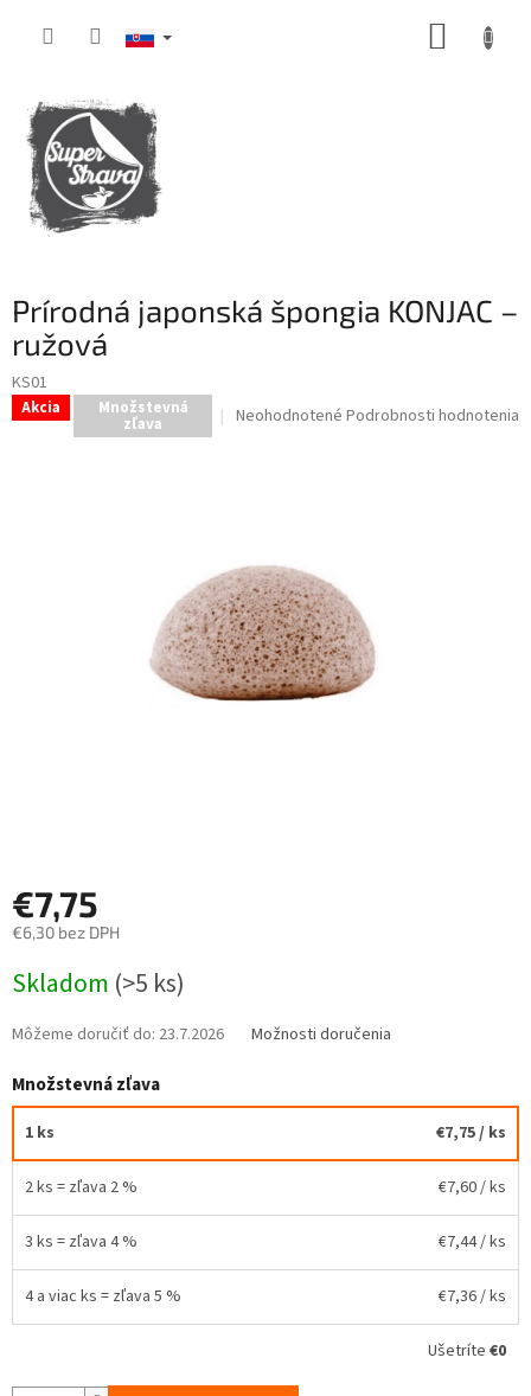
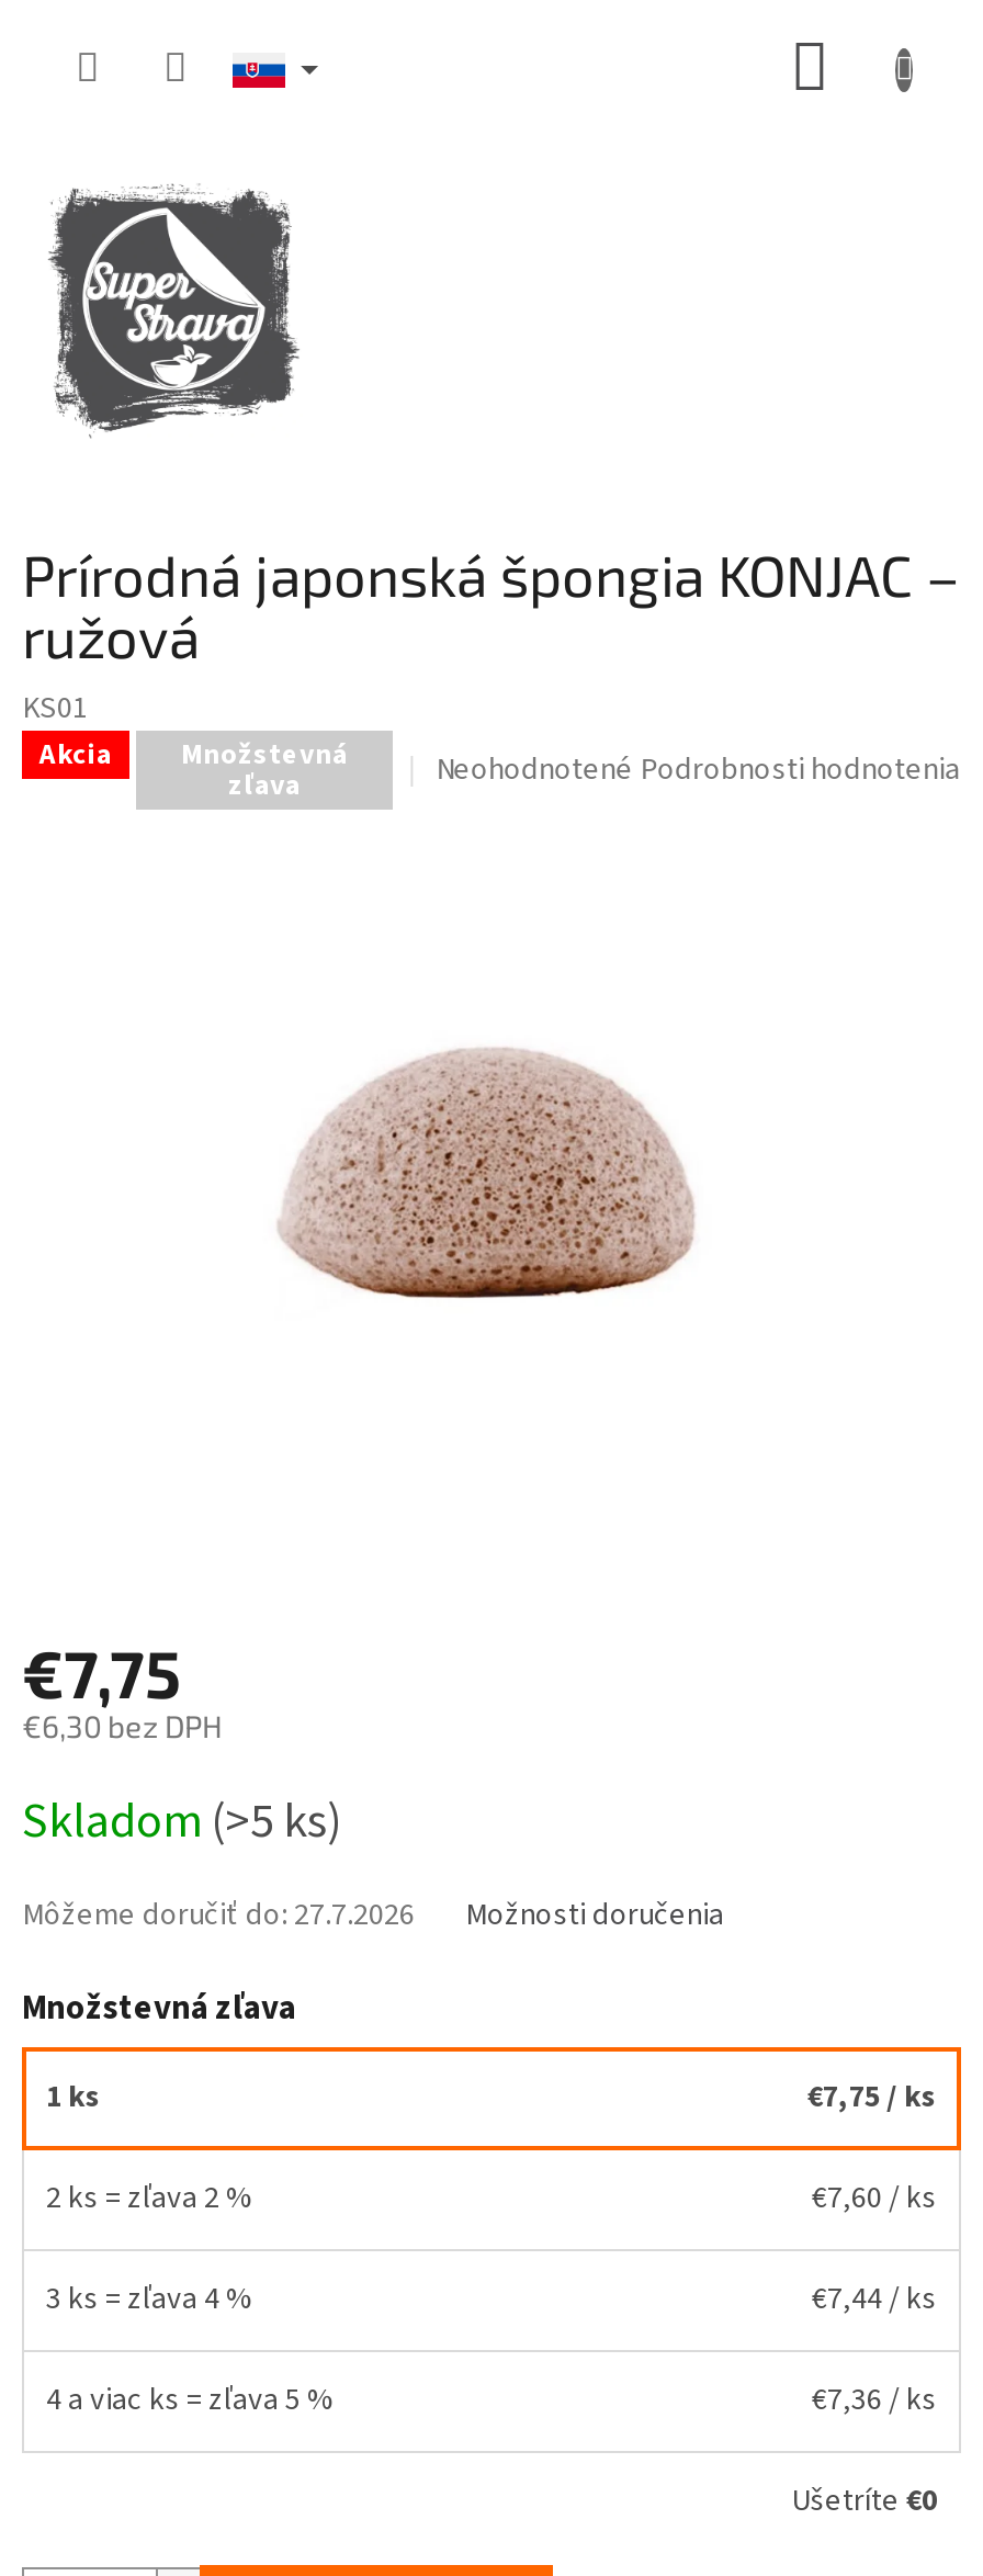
- Môžeme doručiť do: 23.7.2026
+ Môžeme doručiť do: 27.7.2026
